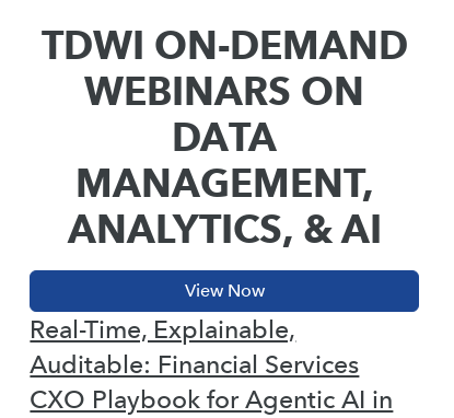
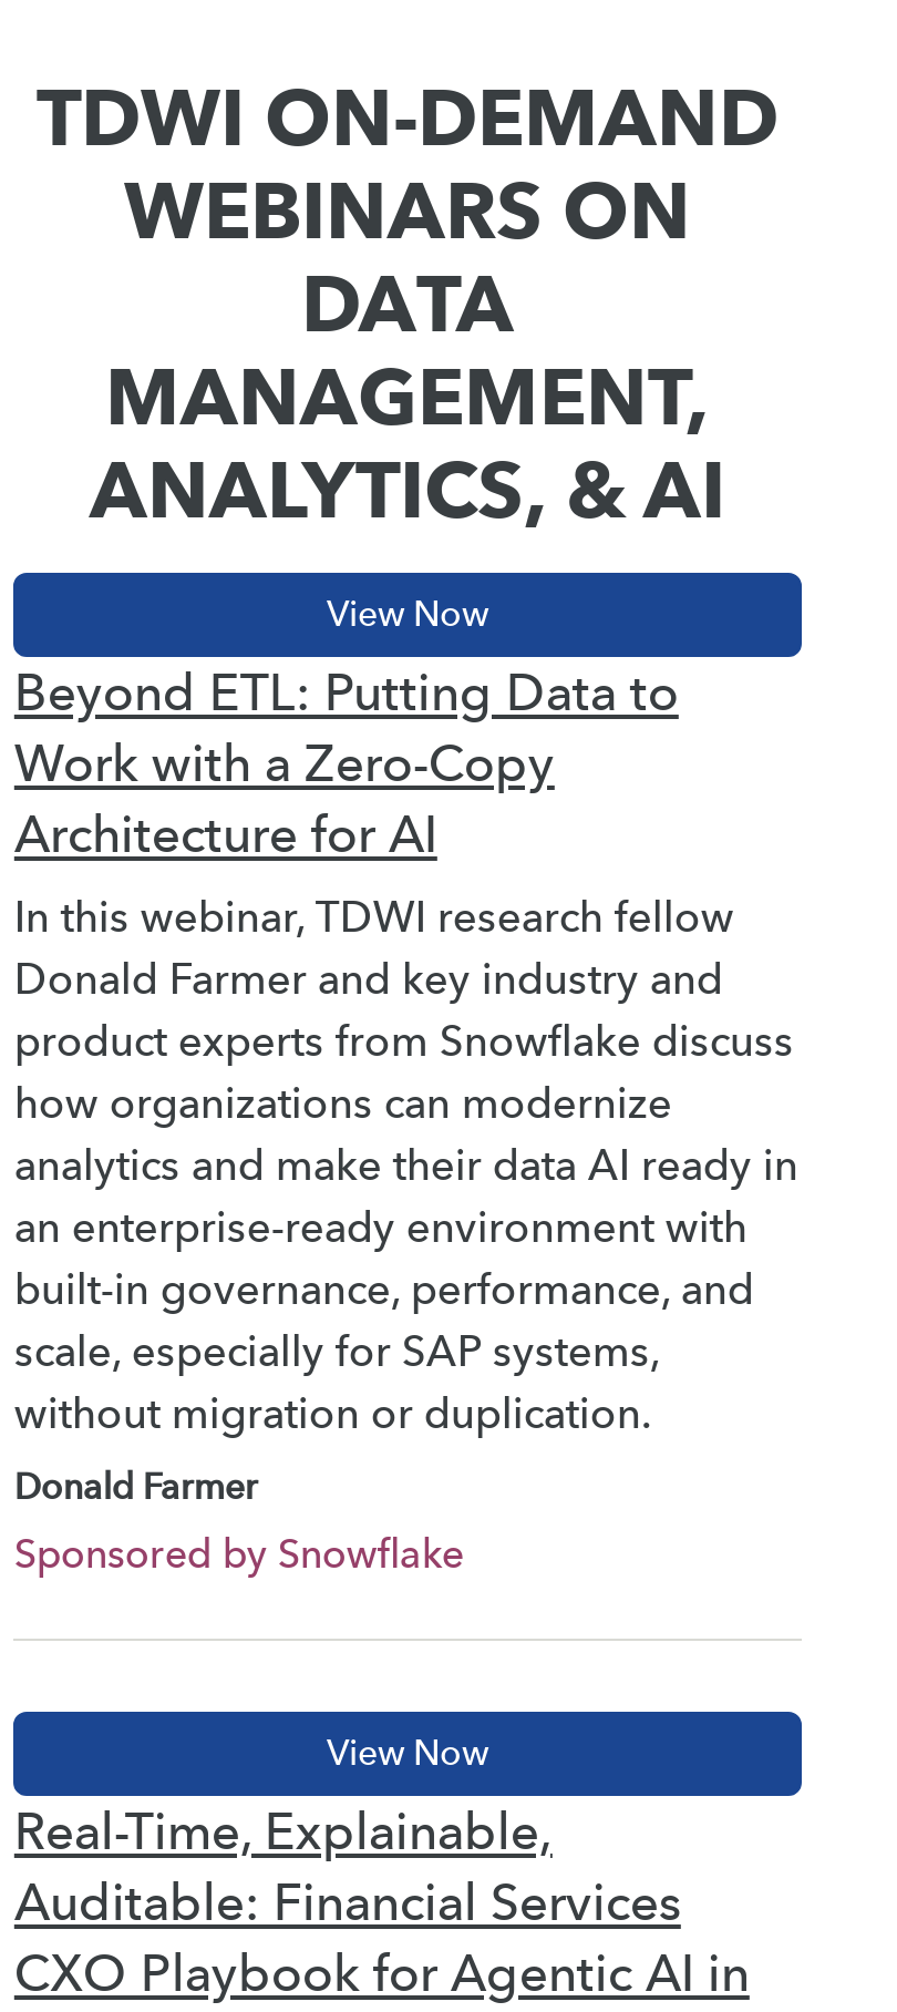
+ Beyond ETL: Putting Data to
+ Work with a Zero-Copy
+ Architecture for AI
+ In this webinar, TDWI research fellow
+ Donald Farmer and key industry and
+ product experts from Snowflake discuss
+ how organizations can modernize
+ analytics and make their data AI ready in
+ an enterprise‑ready environment with
+ built‑in governance, performance, and
+ scale, especially for SAP systems,
+ without migration or duplication.
+ Donald Farmer
+ Sponsored by Snowflake
